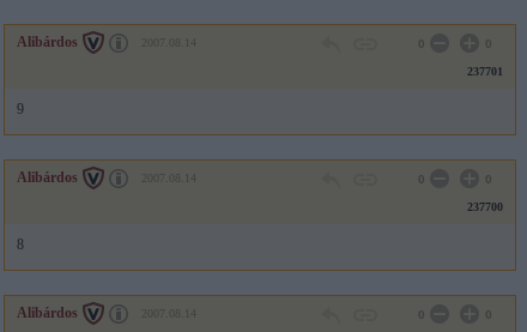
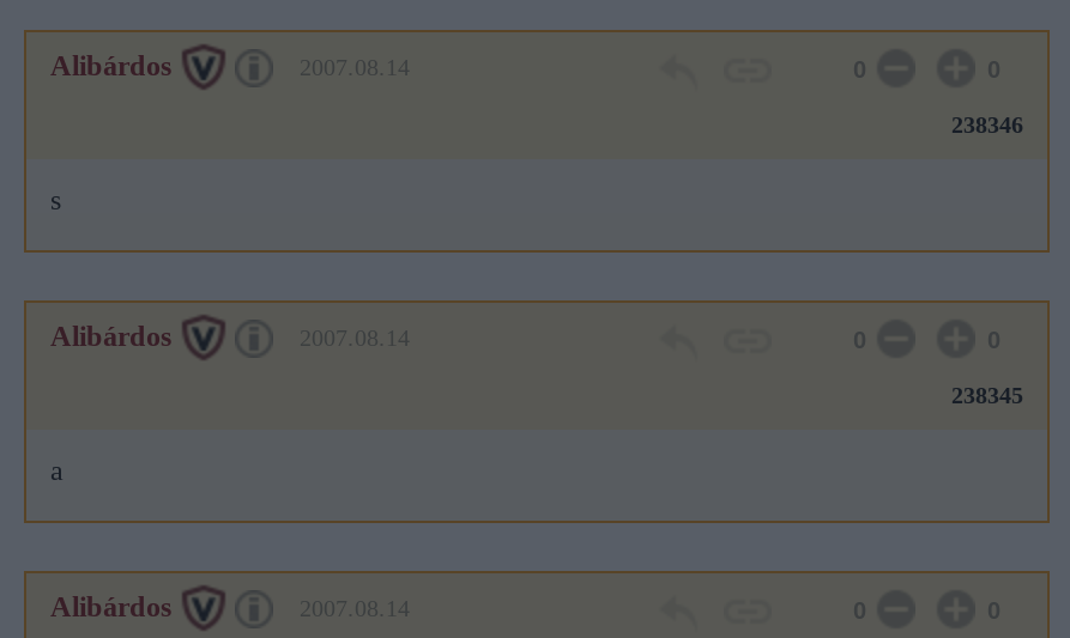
- 237701
+ 238346

- 9
+ s

- 237700
+ 238345

- 8
+ a
